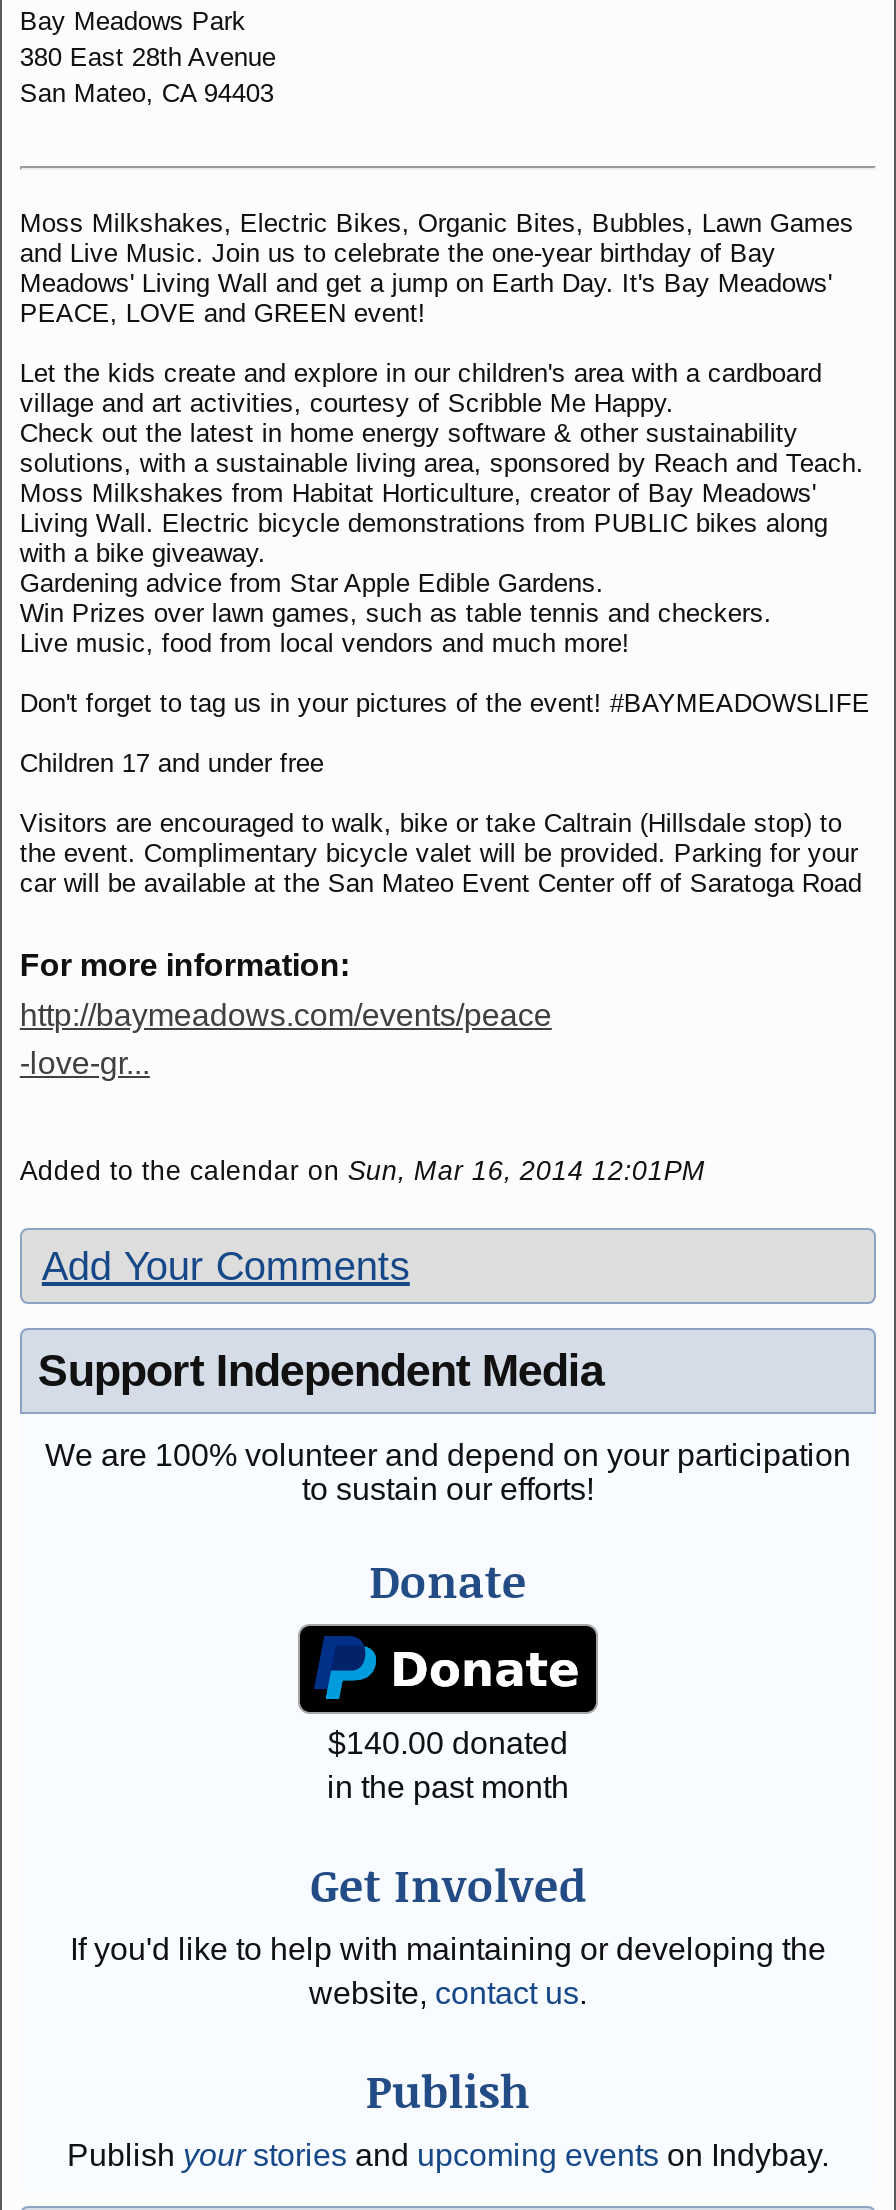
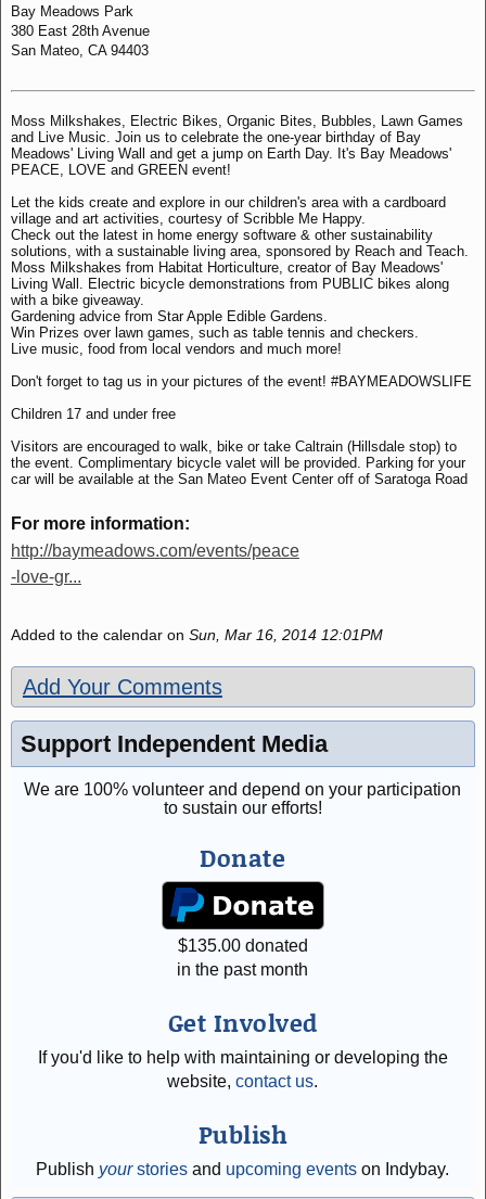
- $140.00 donated
+ $135.00 donated
